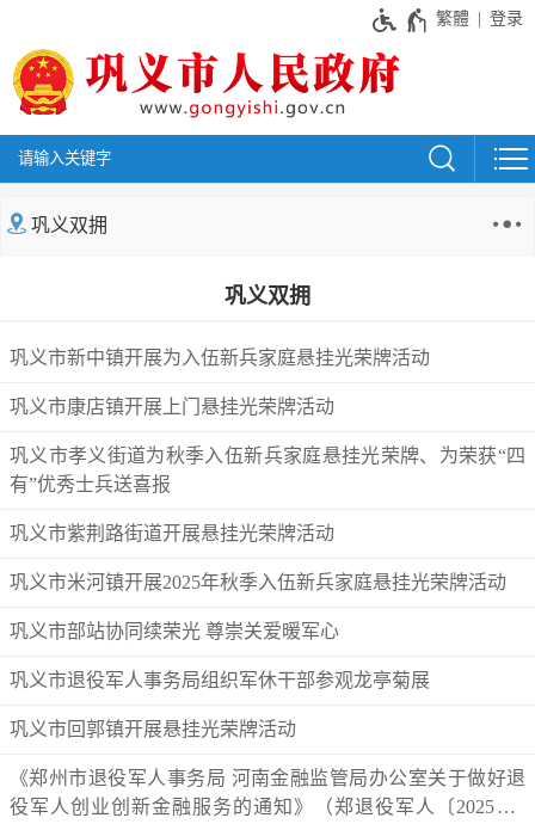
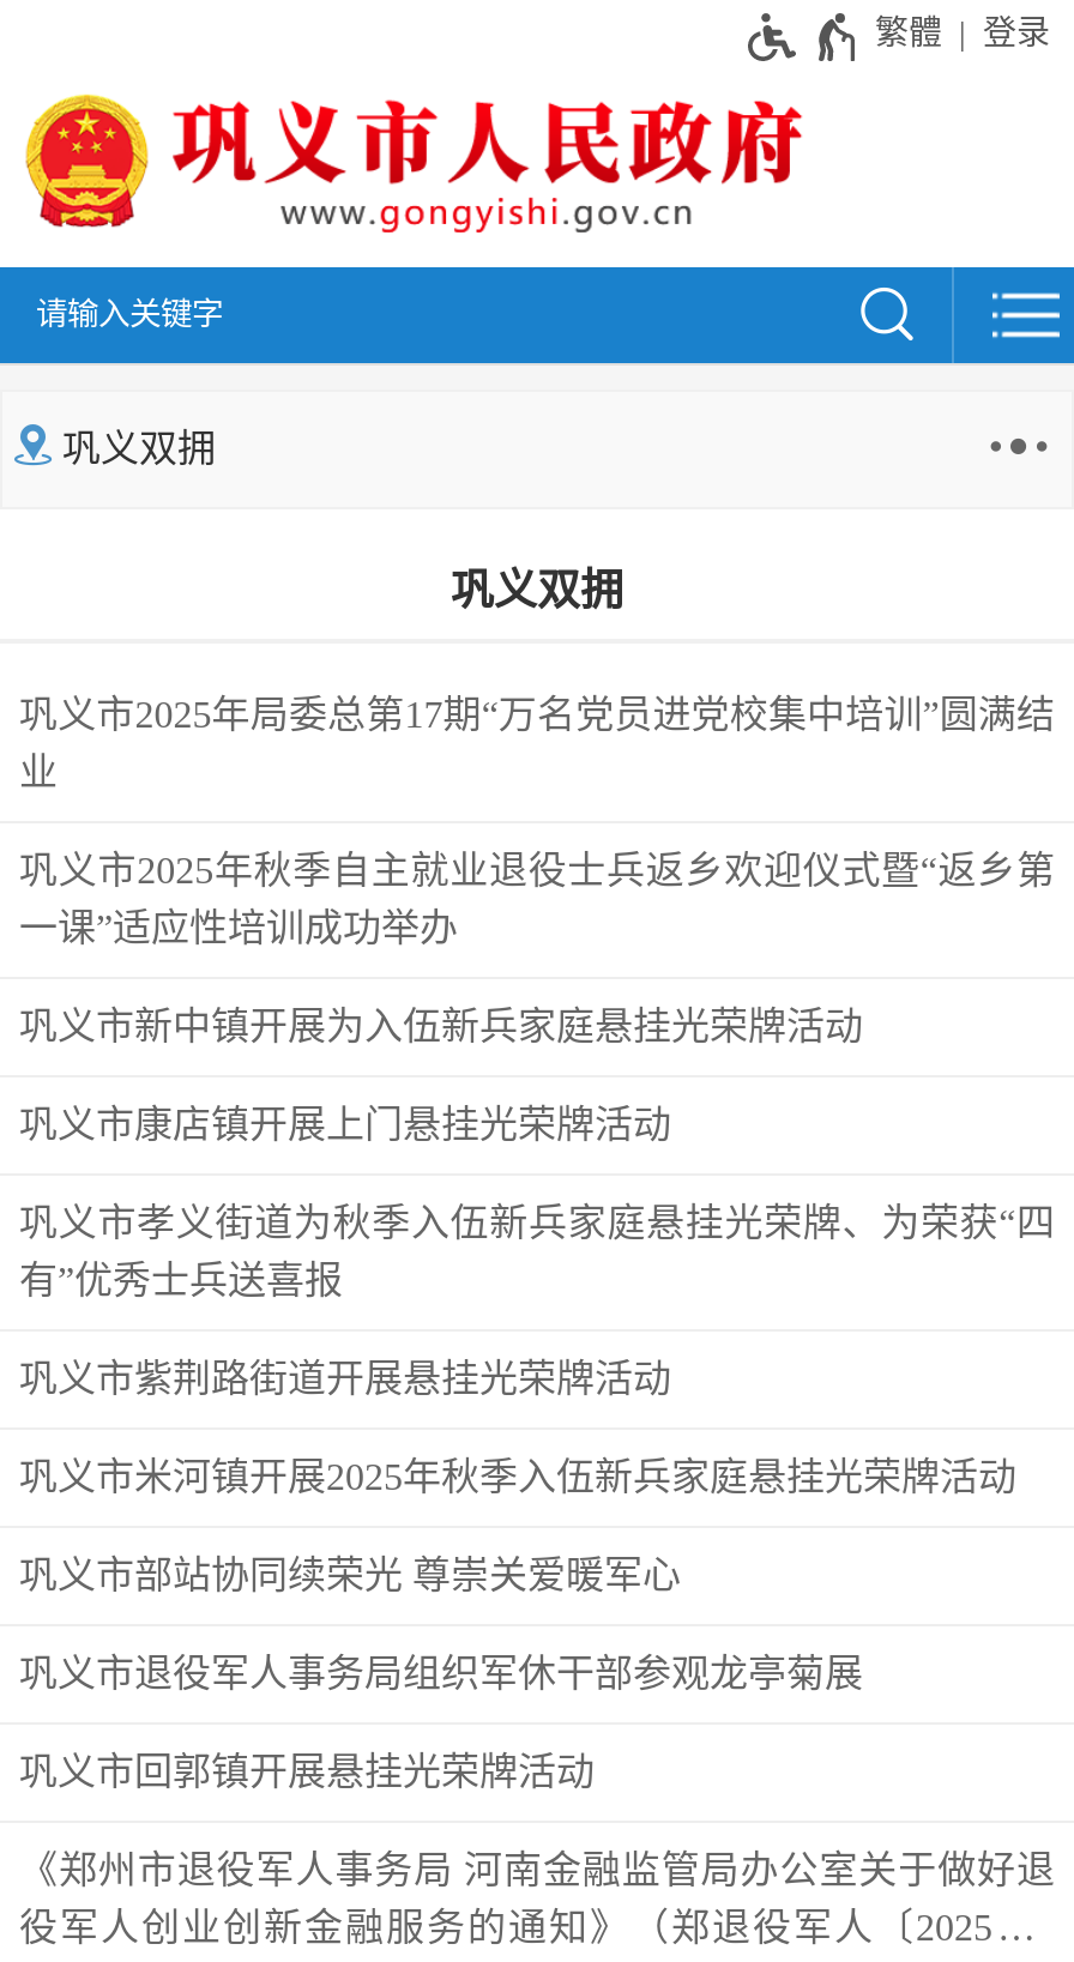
+ 巩义市2025年局委总第17期“万名党员进党校集中培训”圆满结
+ 业
+ 巩义市2025年秋季自主就业退役士兵返乡欢迎仪式暨“返乡第
+ 一课”适应性培训成功举办
